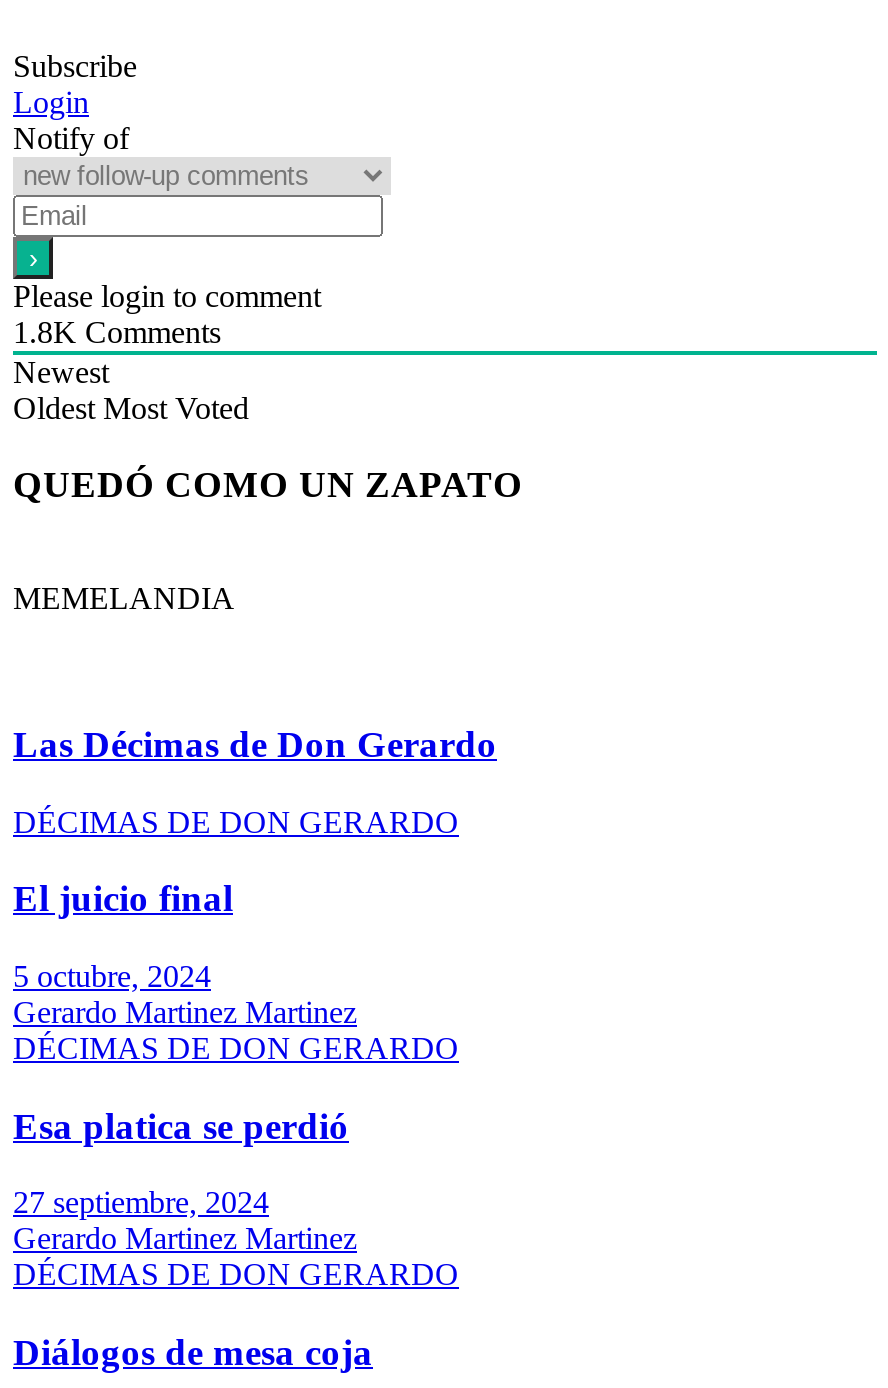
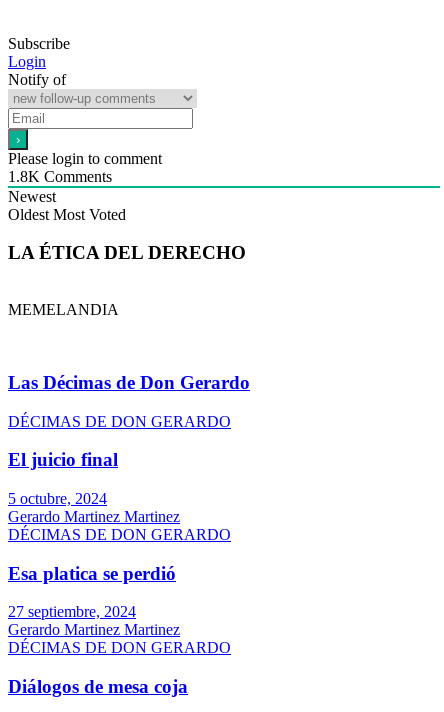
- QUEDÓ COMO UN ZAPATO
+ LA ÉTICA DEL DERECHO
